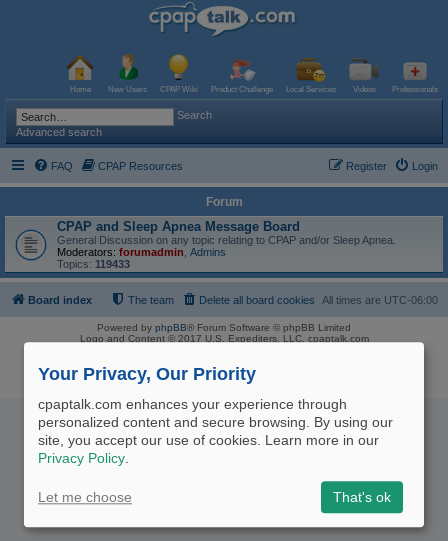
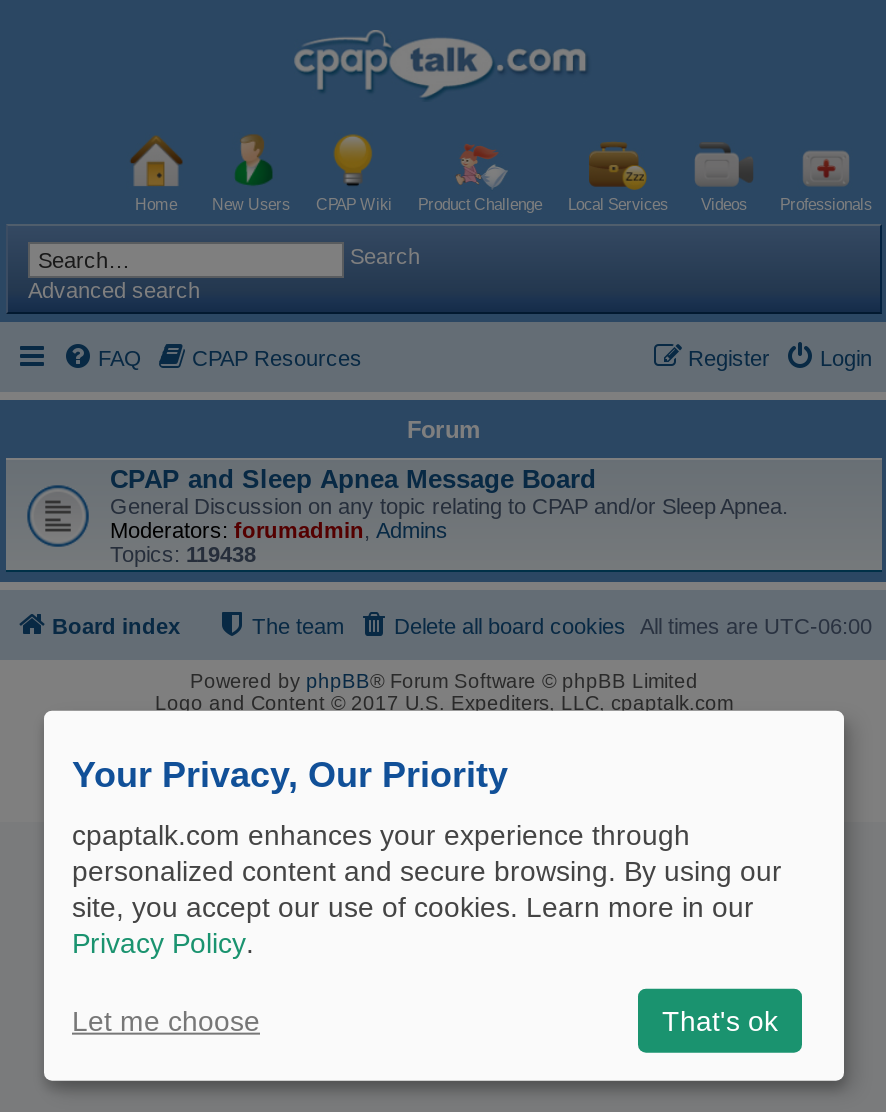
- Topics: 119433
+ Topics: 119438
